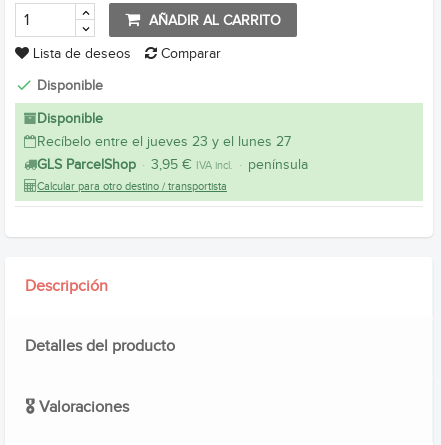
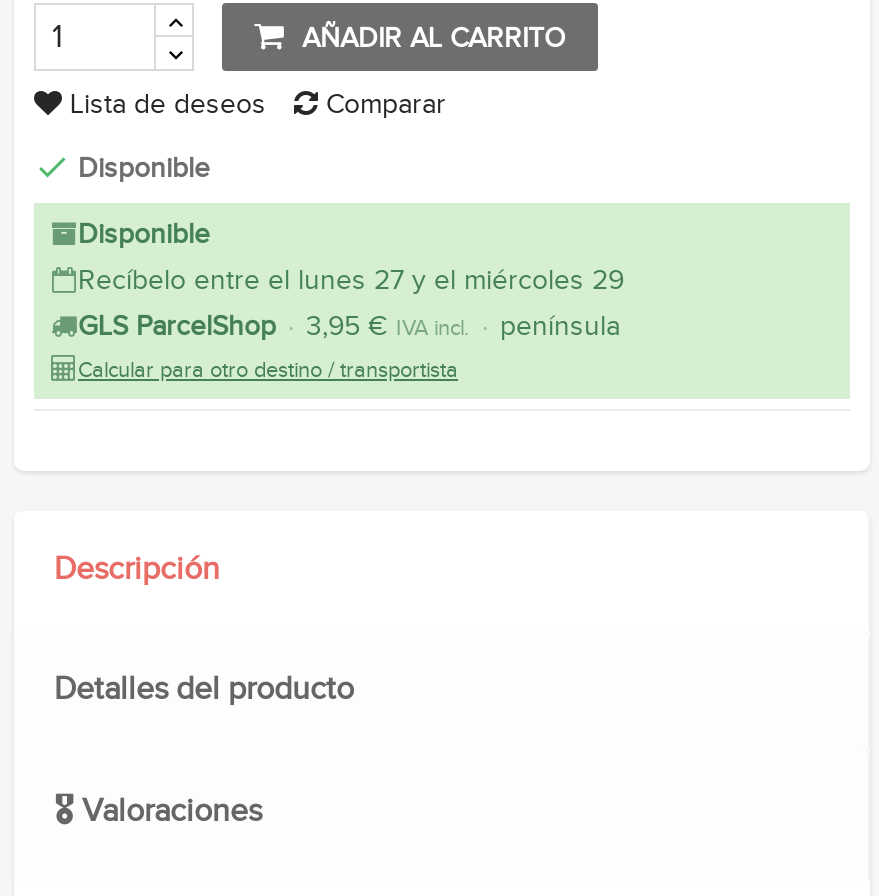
- Recíbelo entre el jueves 23 y el lunes 27
+ Recíbelo entre el lunes 27 y el miércoles 29
